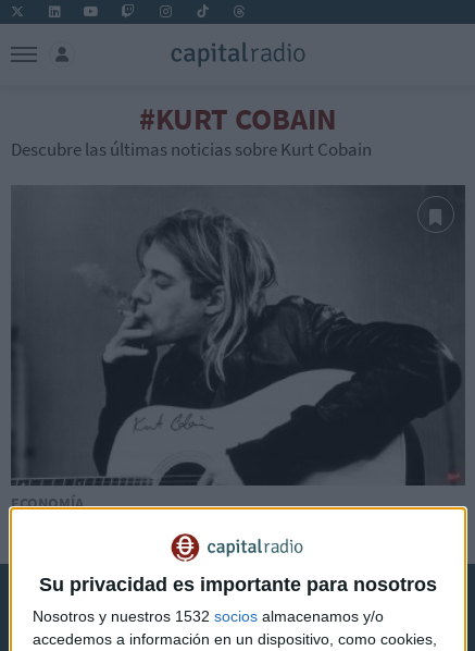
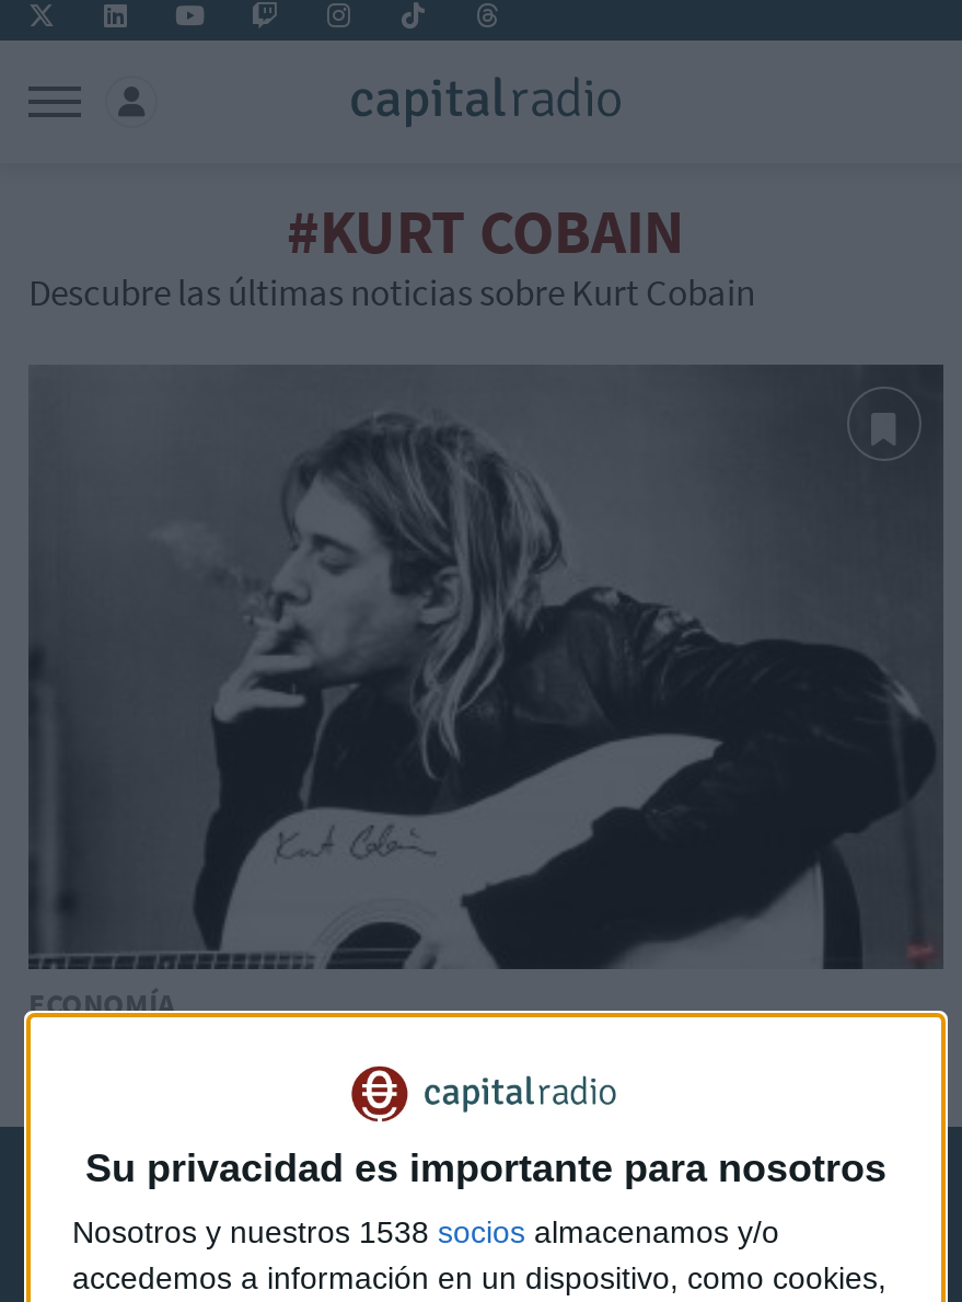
- Nosotros y nuestros 1532 socios almacenamos y/o
+ Nosotros y nuestros 1538 socios almacenamos y/o
